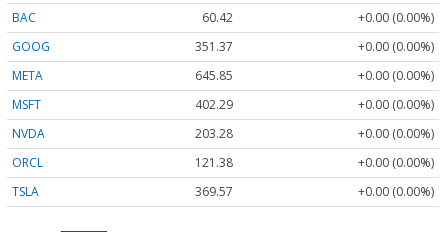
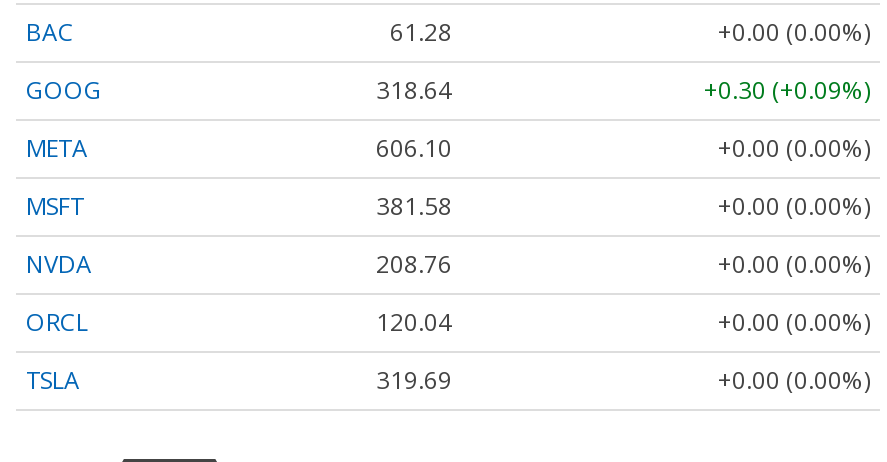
- 60.42
+ 61.28

- 351.37
+ 318.64

- +0.00 (0.00%)
+ +0.30 (+0.09%)

- 645.85
+ 606.10

- 402.29
+ 381.58

- 203.28
+ 208.76

- 121.38
+ 120.04

- 369.57
+ 319.69
